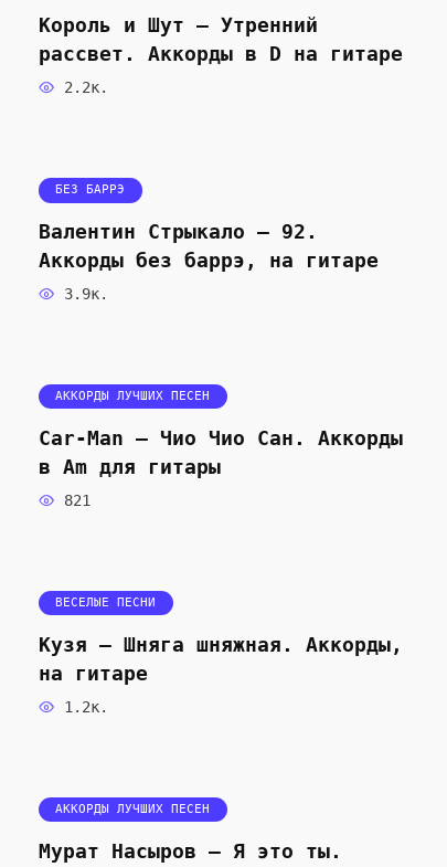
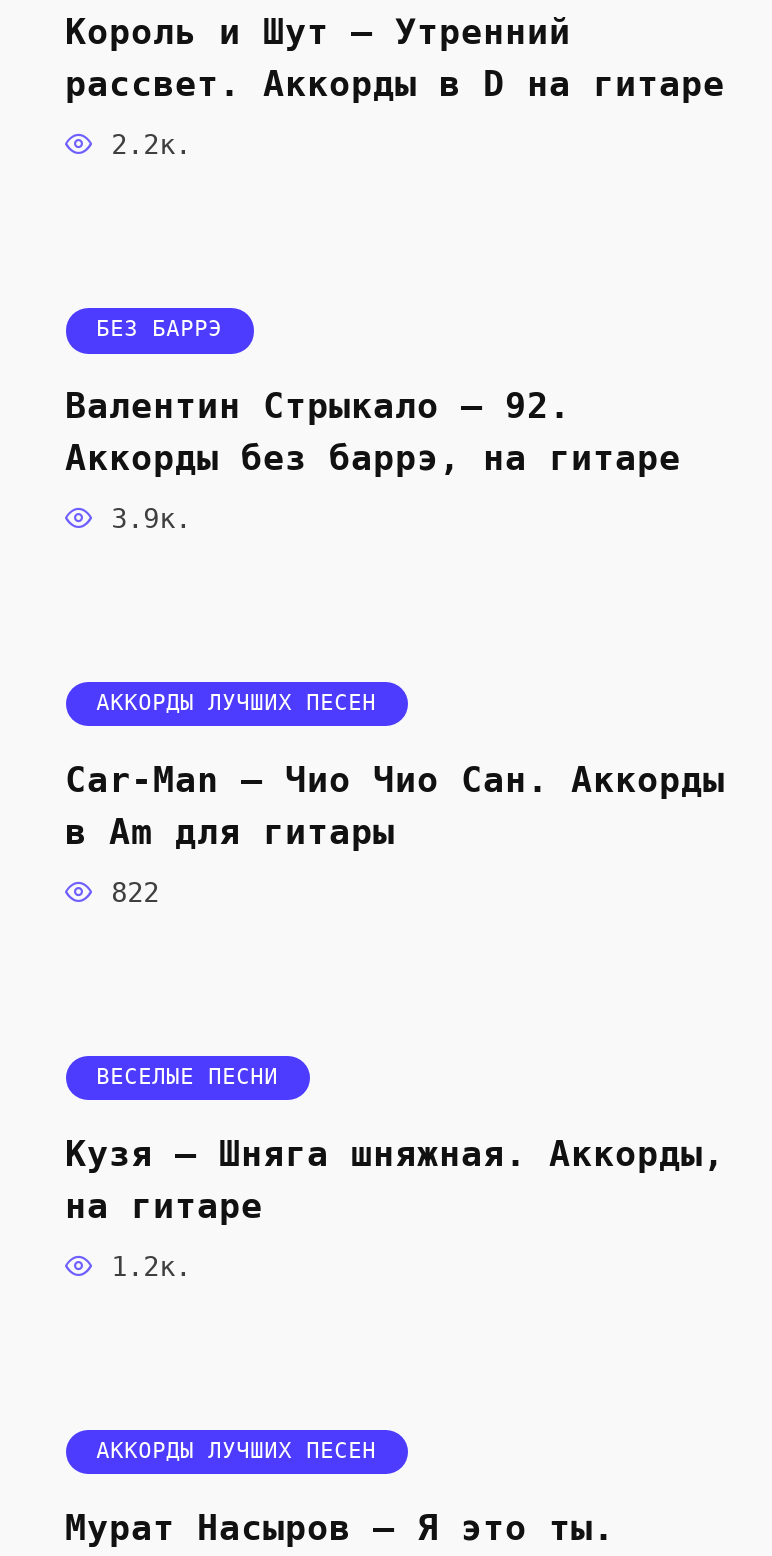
- 821
+ 822
